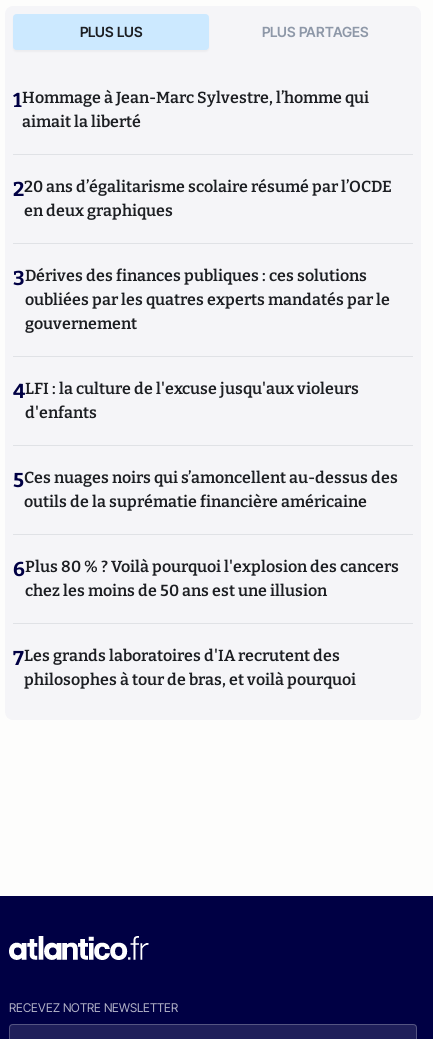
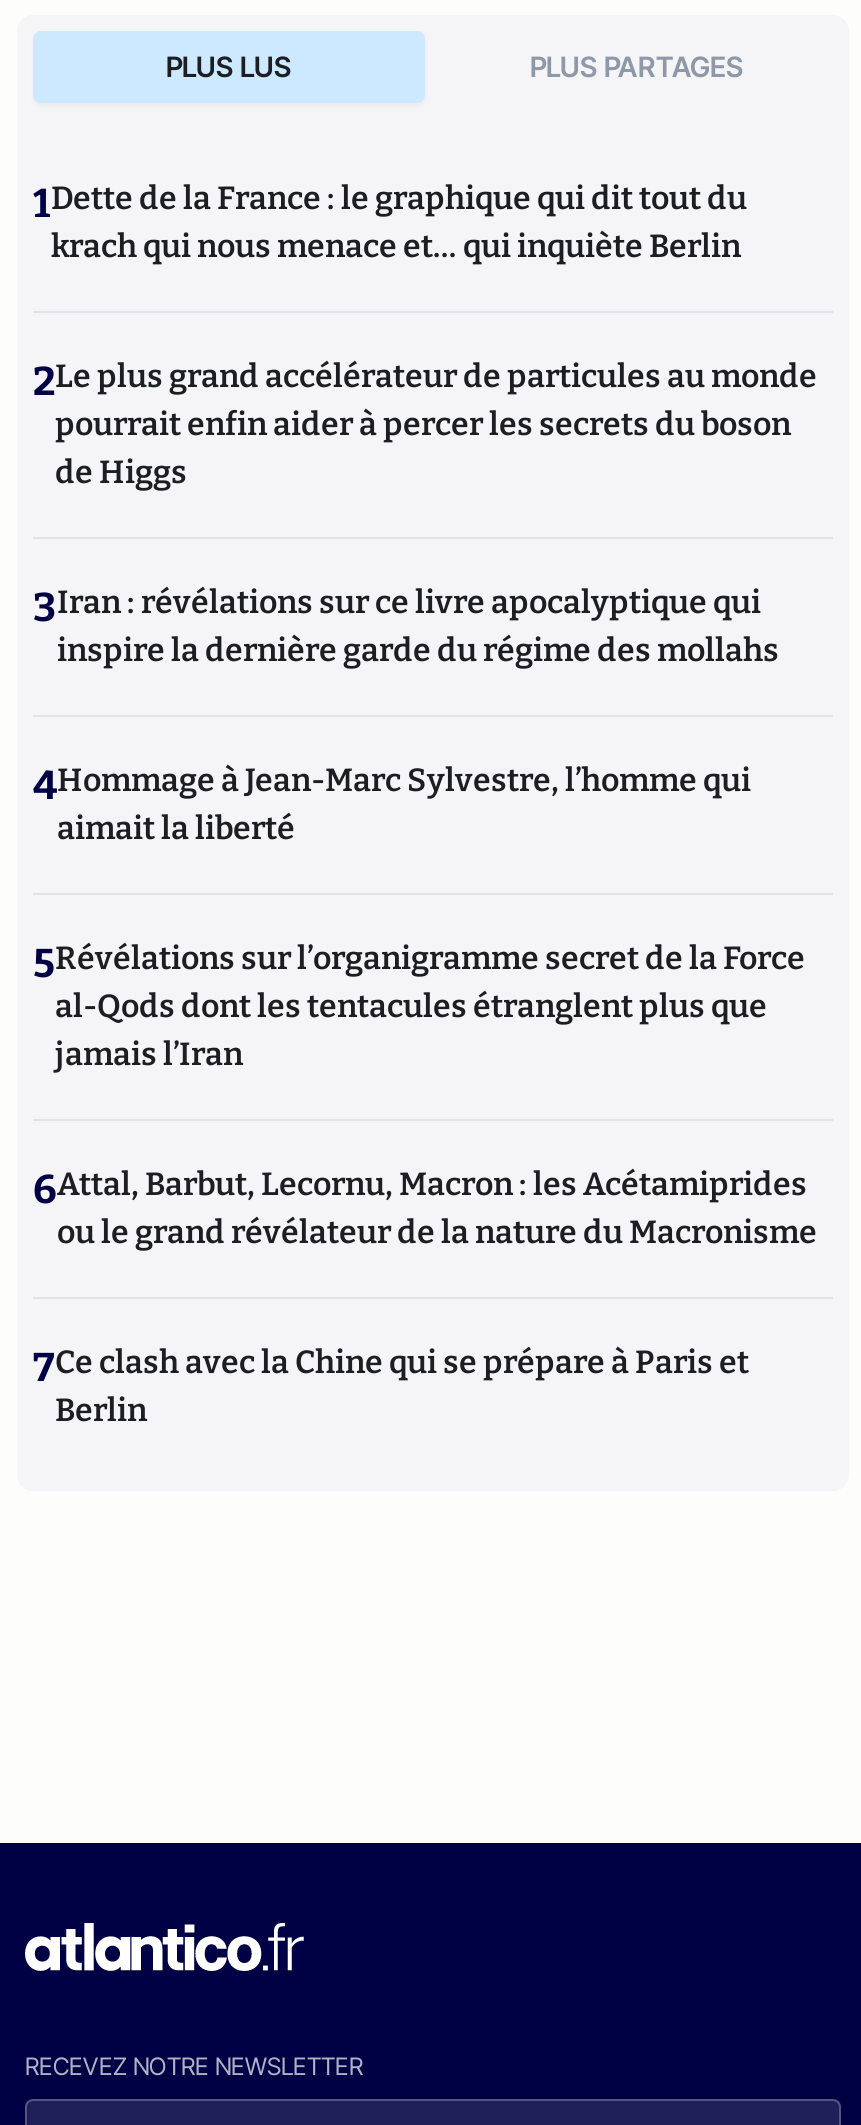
- 1Hommage à Jean-Marc Sylvestre, l’homme qui
+ 1Dette de la France : le graphique qui dit tout du
+ krach qui nous menace et… qui inquiète Berlin
+ 2Le plus grand accélérateur de particules au monde
+ pourrait enfin aider à percer les secrets du boson
+ de Higgs
+ 3Iran : révélations sur ce livre apocalyptique qui
+ inspire la dernière garde du régime des mollahs
+ 4Hommage à Jean-Marc Sylvestre, l’homme qui

moved down: aimait la liberté

- 220 ans d’égalitarisme scolaire résumé par l’OCDE
- en deux graphiques
- 3Dérives des finances publiques : ces solutions
- oubliées par les quatres experts mandatés par le
- gouvernement
- 4LFI : la culture de l'excuse jusqu'aux violeurs
- d'enfants
- 5Ces nuages noirs qui s’amoncellent au-dessus des
- outils de la suprématie financière américaine
- 6Plus 80 % ? Voilà pourquoi l'explosion des cancers
- chez les moins de 50 ans est une illusion
- 7Les grands laboratoires d'IA recrutent des
- philosophes à tour de bras, et voilà pourquoi
+ 5Révélations sur l’organigramme secret de la Force
+ al-Qods dont les tentacules étranglent plus que
+ jamais l’Iran
+ 6Attal, Barbut, Lecornu, Macron : les Acétamiprides
+ ou le grand révélateur de la nature du Macronisme
+ 7Ce clash avec la Chine qui se prépare à Paris et
+ Berlin
